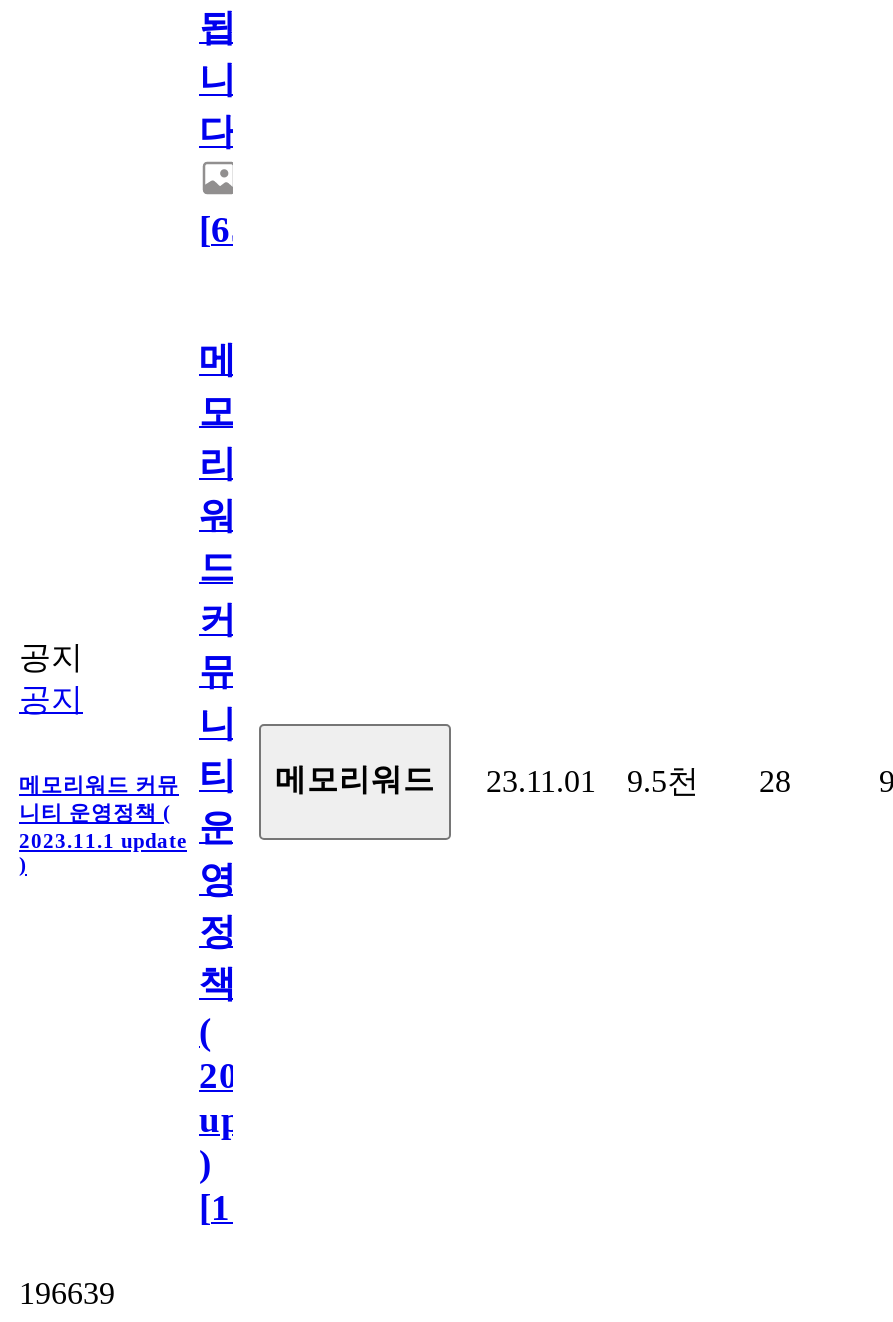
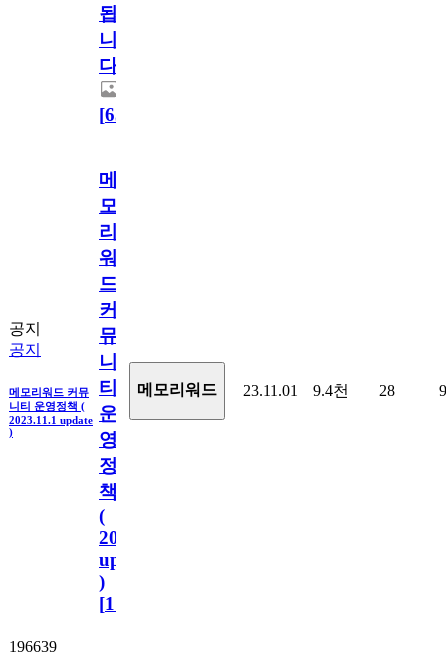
- 메모리워드 커뮤 티 메모리워드 23.11.01 9.5천 28
+ 메모리워드 커뮤 티 메모리워드 23.11.01 9.4천 28
